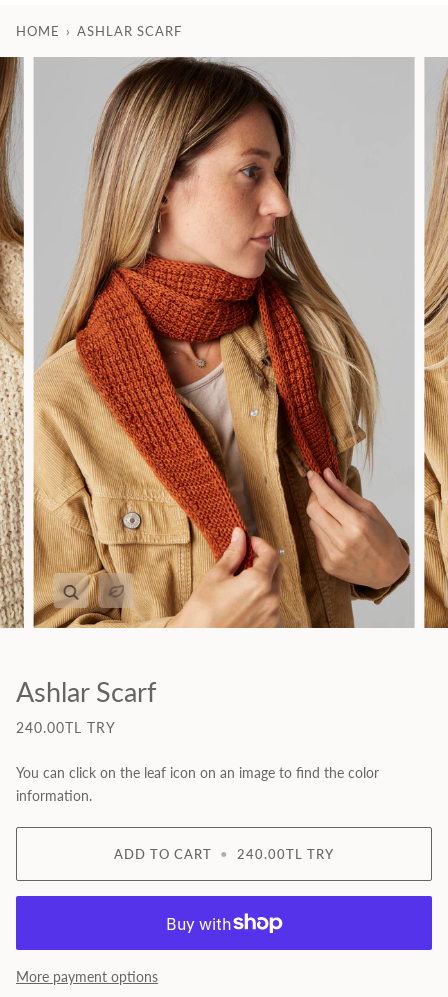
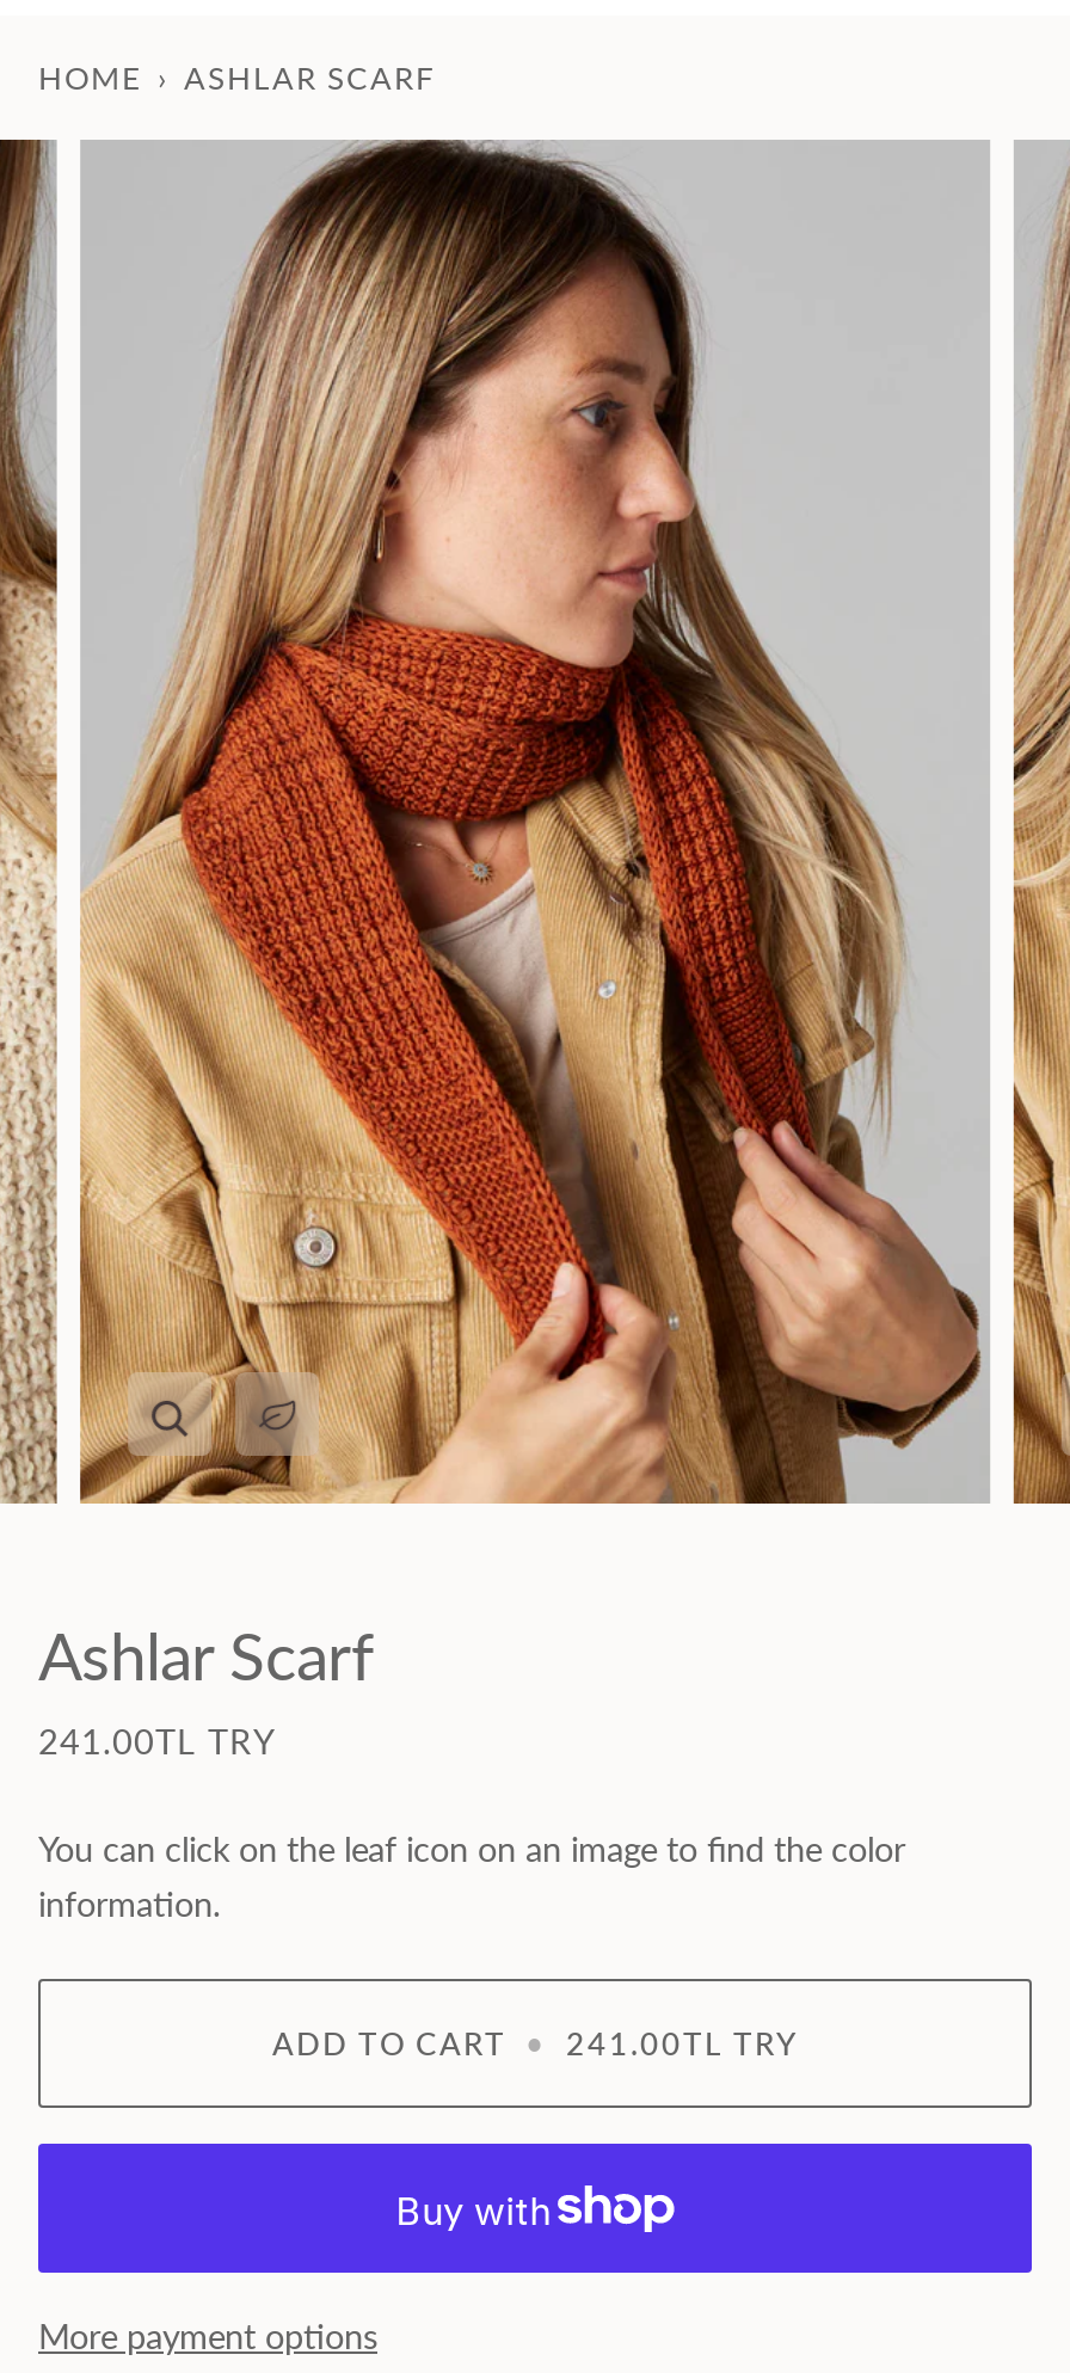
- 240.00TL TRY
+ 241.00TL TRY

- ADD TO CART • 240.00TL TRY
+ ADD TO CART • 241.00TL TRY
